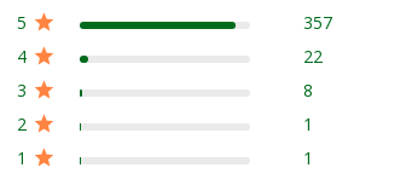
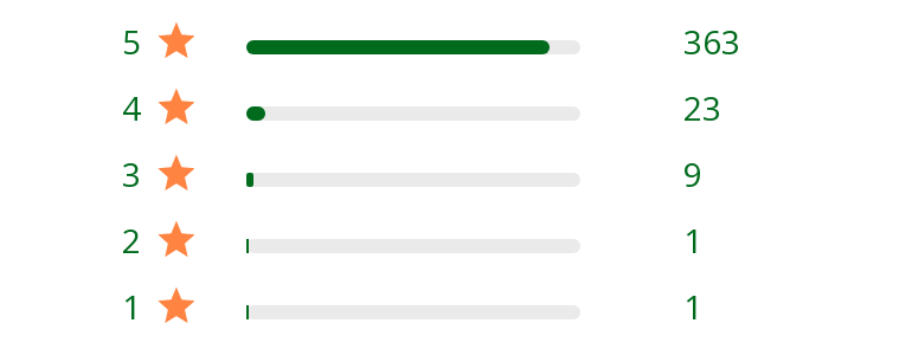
- 357
+ 363

- 22
+ 23

- 8
+ 9
